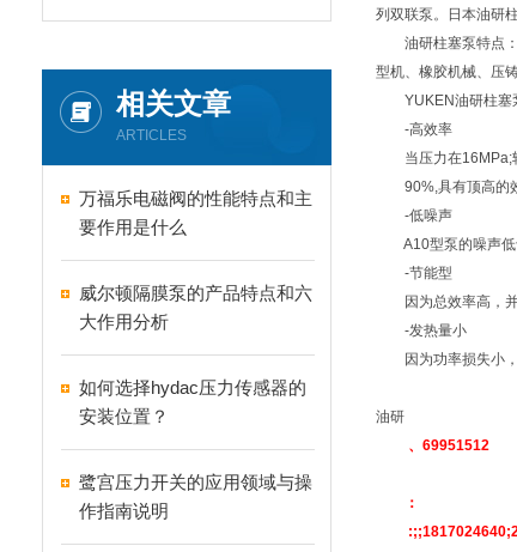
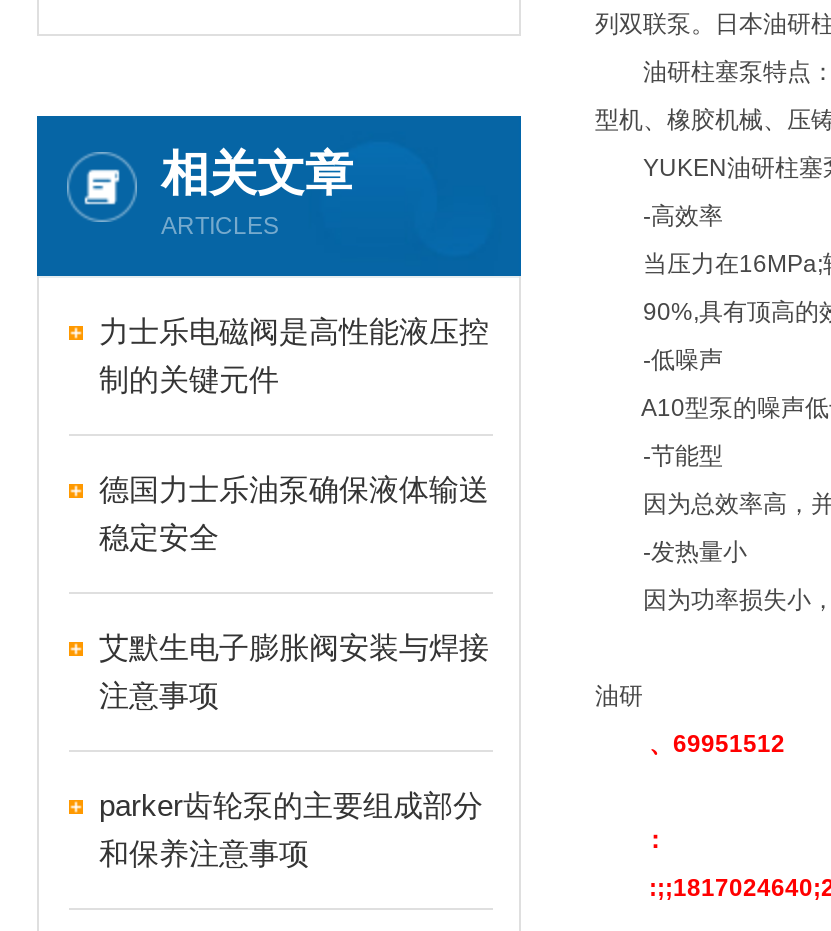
- 万福乐电磁阀的性能特点和主
- 要作用是什么
+ 力士乐电磁阀是高性能液压控
+ 制的关键元件

- 威尔顿隔膜泵的产品特点和六
- 大作用分析
+ 德国力士乐油泵确保液体输送
+ 稳定安全

- 如何选择hydac压力传感器的
- 安装位置？
+ 艾默生电子膨胀阀安装与焊接
+ 注意事项

- 鹭宫压力开关的应用领域与操
- 作指南说明
+ parker齿轮泵的主要组成部分
+ 和保养注意事项
